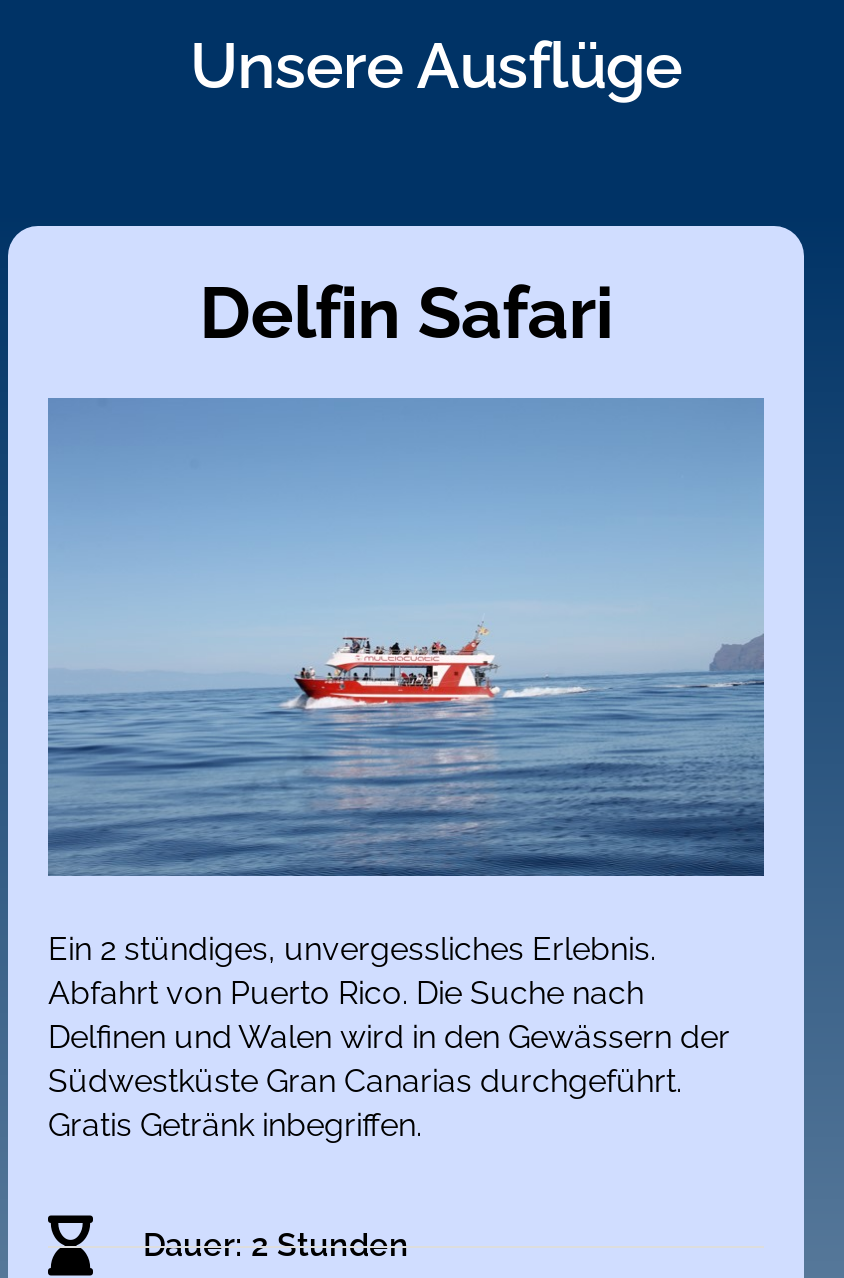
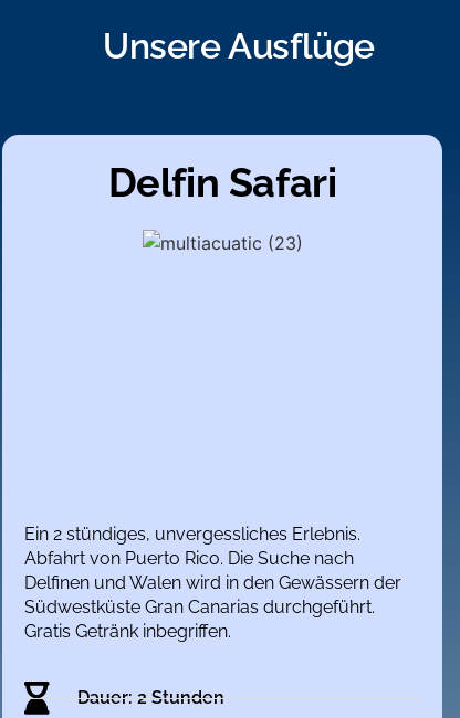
- [image]
